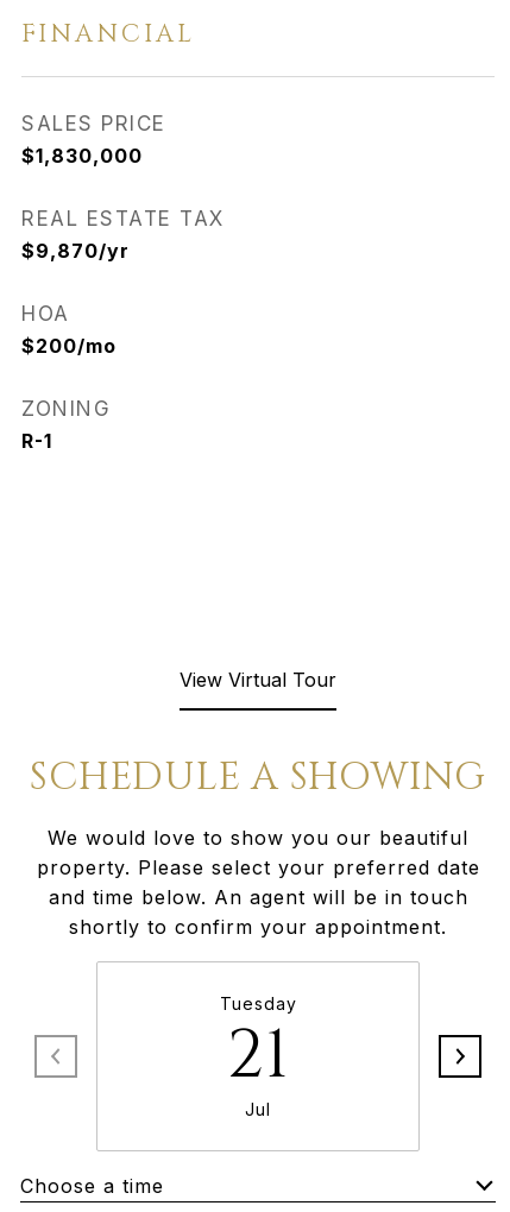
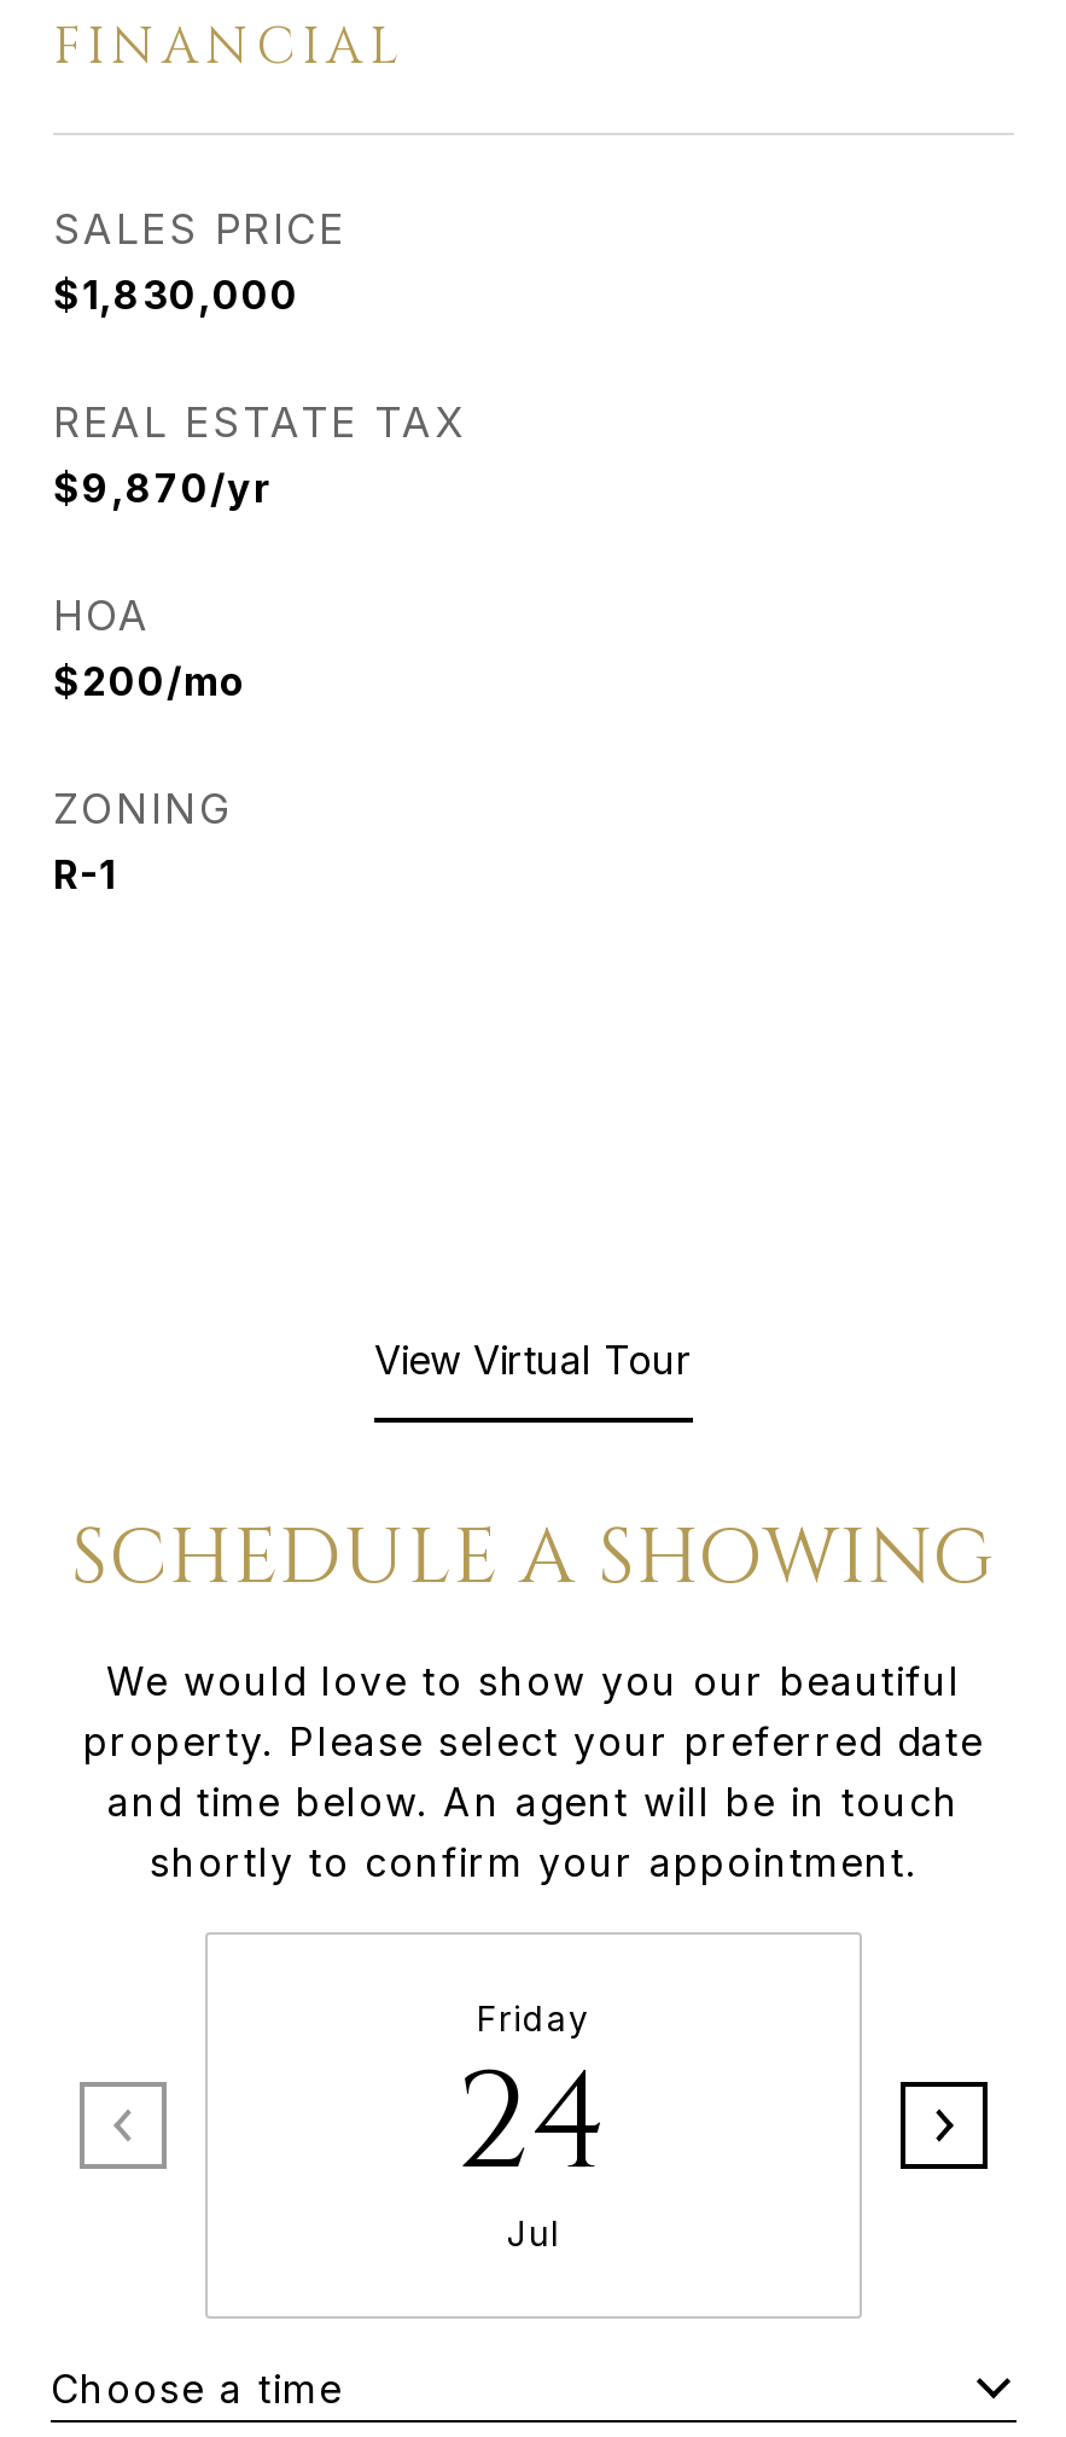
- Tuesday
- 21
+ Friday
+ 24
